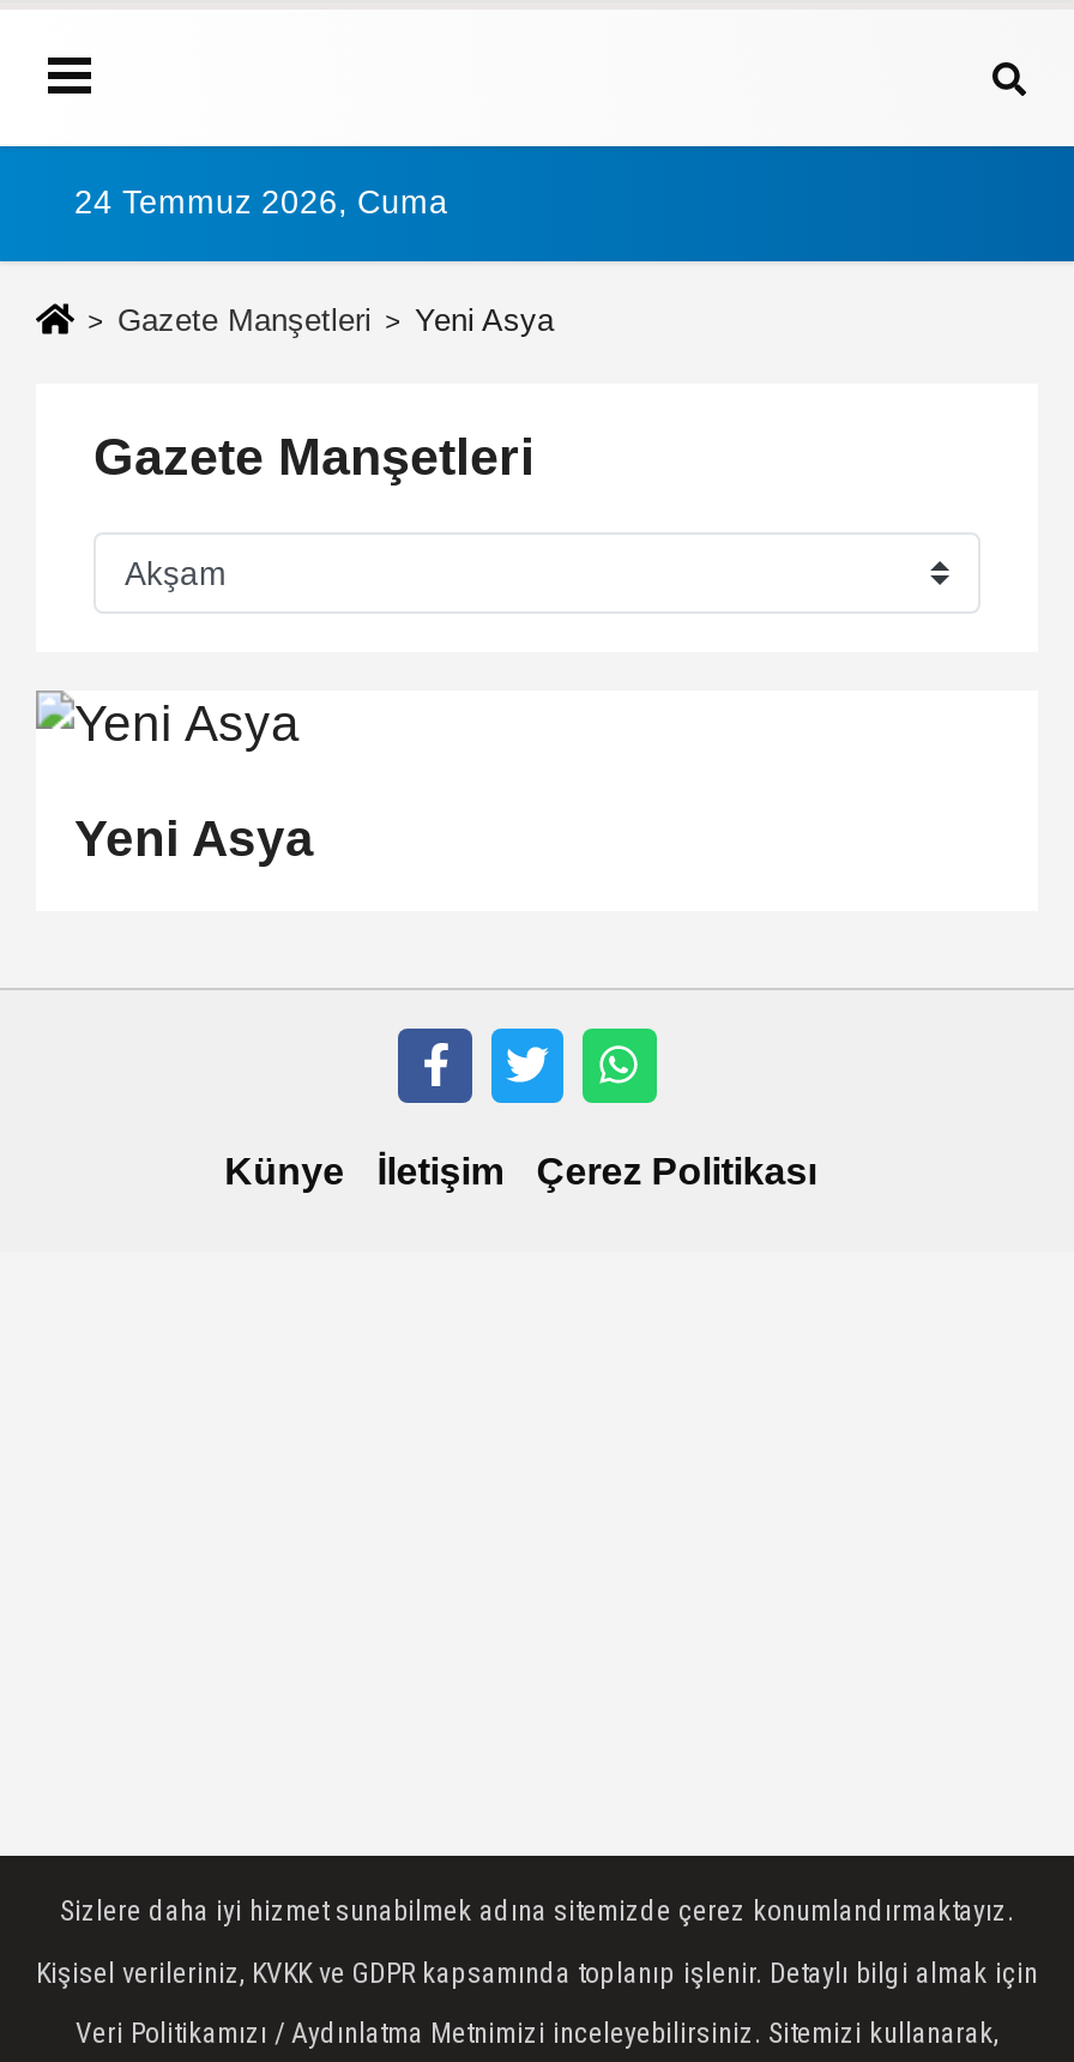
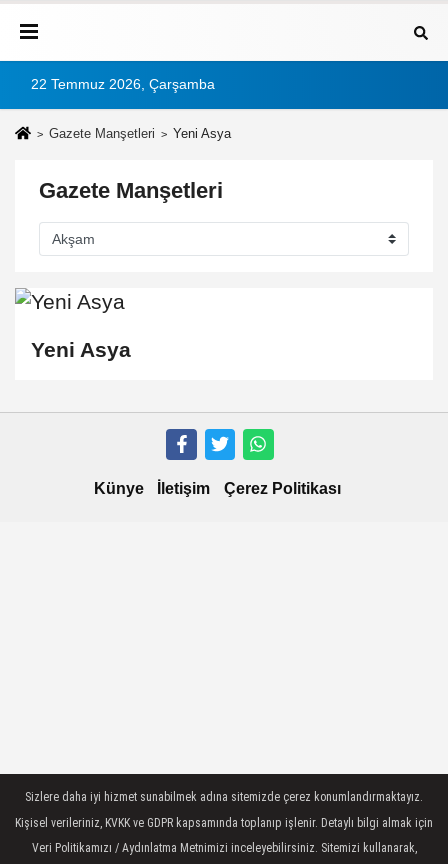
- 24 Temmuz 2026, Cuma
+ 22 Temmuz 2026, Çarşamba
